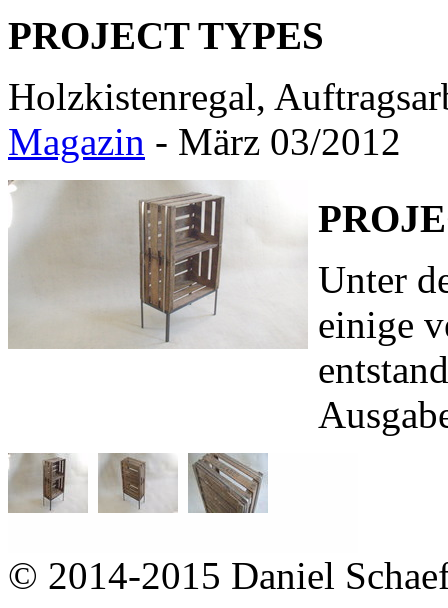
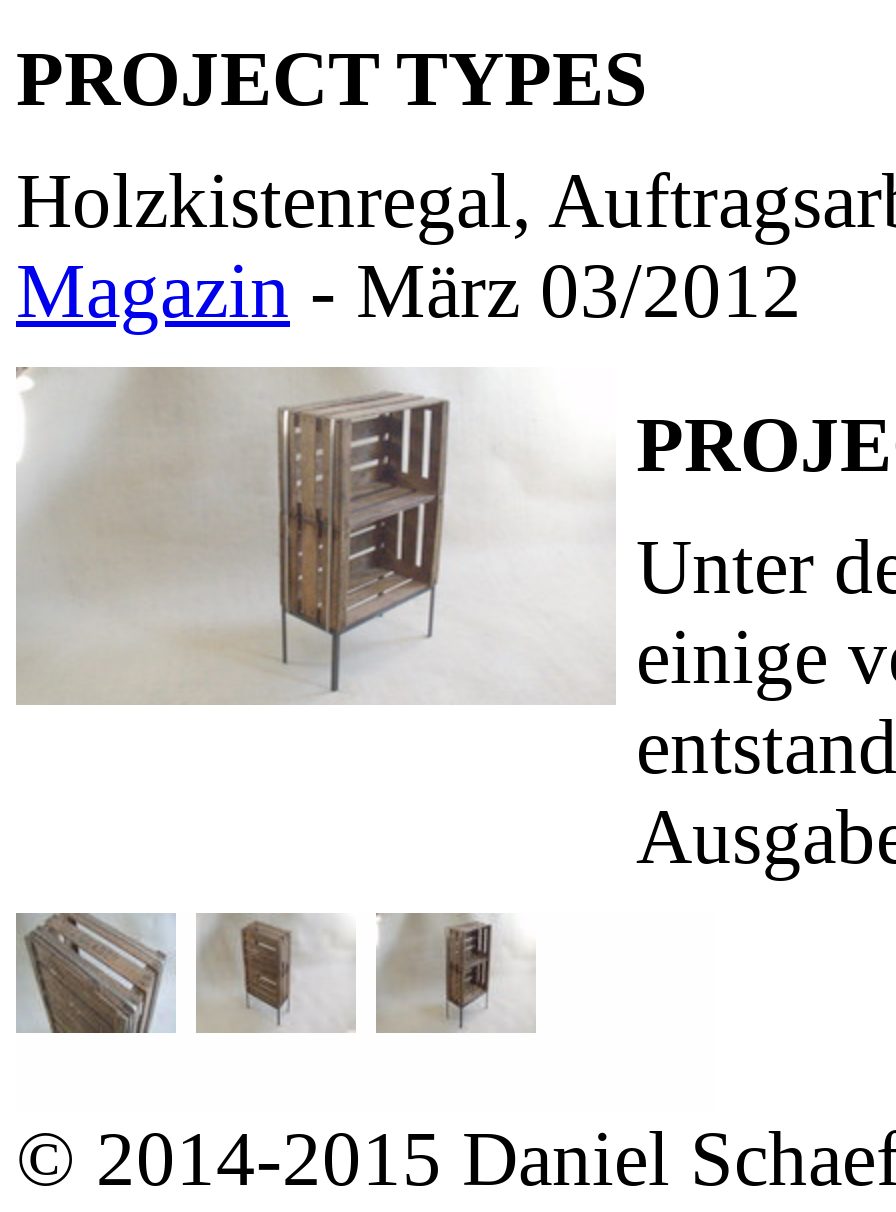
- [image]
+ [image]

- [image]
+ [image]
